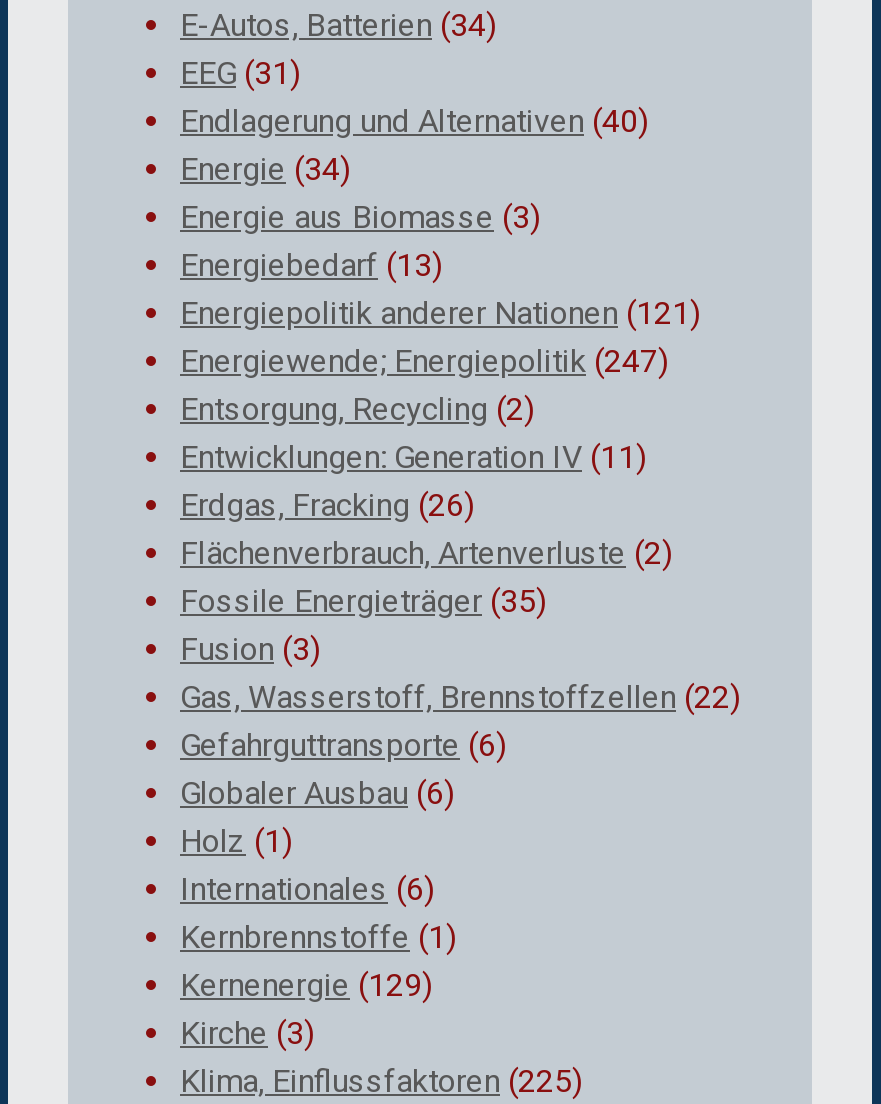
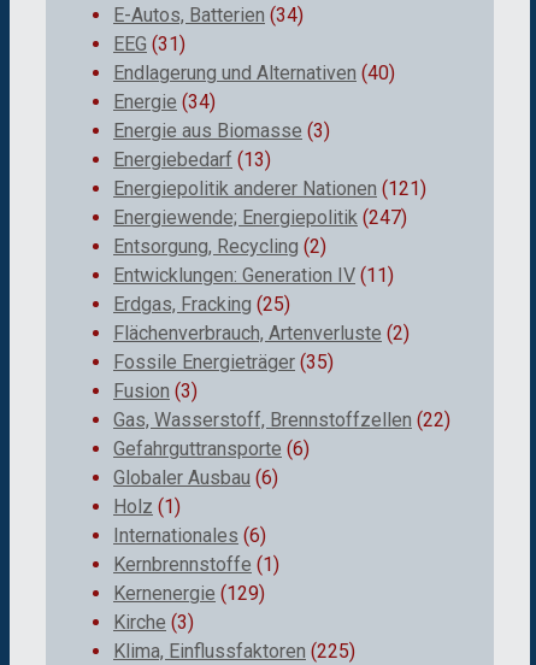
- Erdgas, Fracking (26)
+ Erdgas, Fracking (25)
